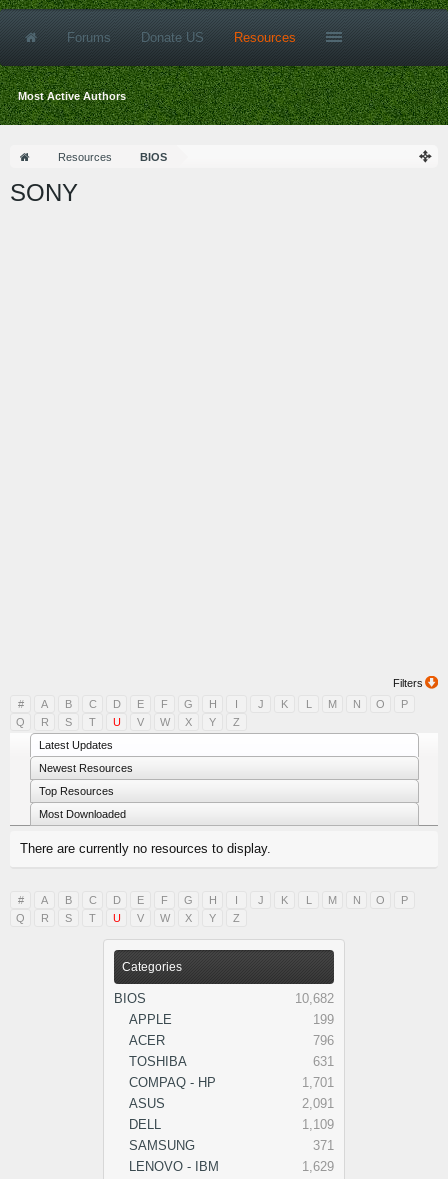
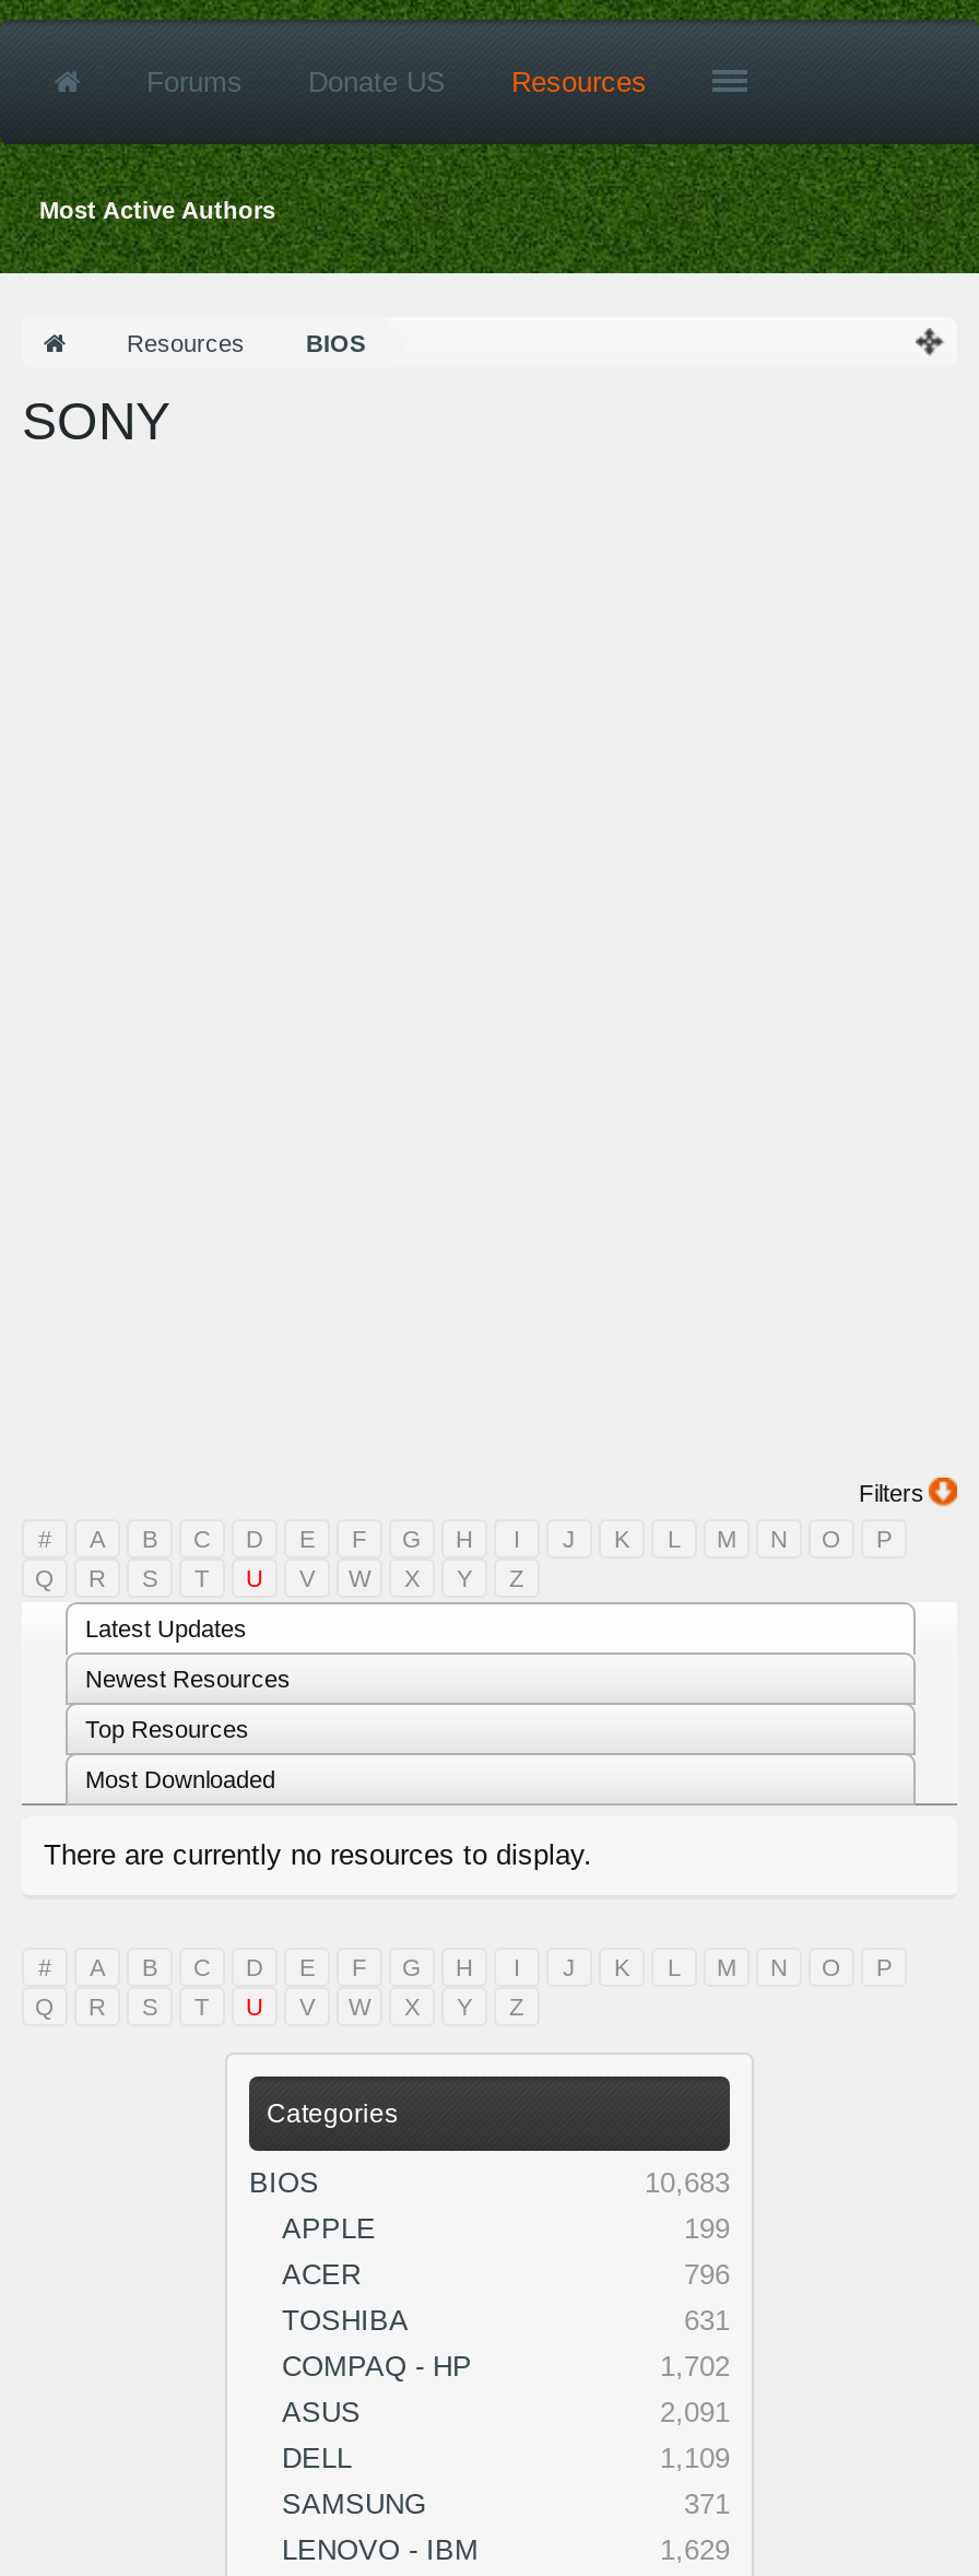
- 10,682
+ 10,683

- 1,701
+ 1,702
